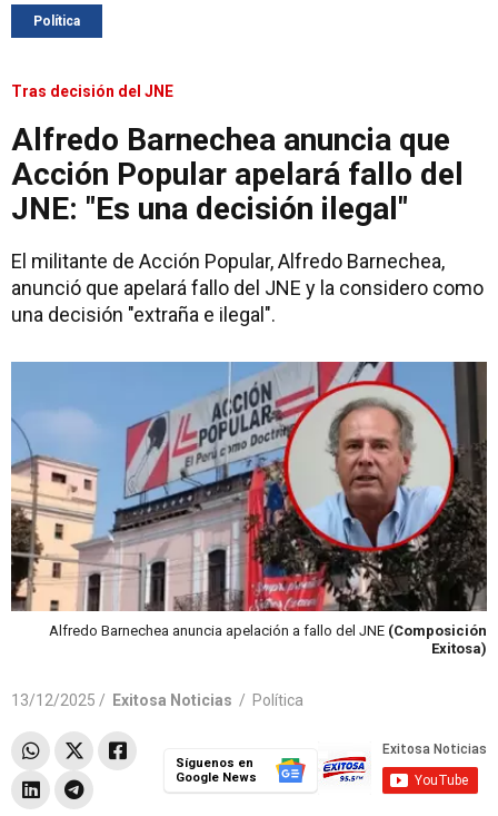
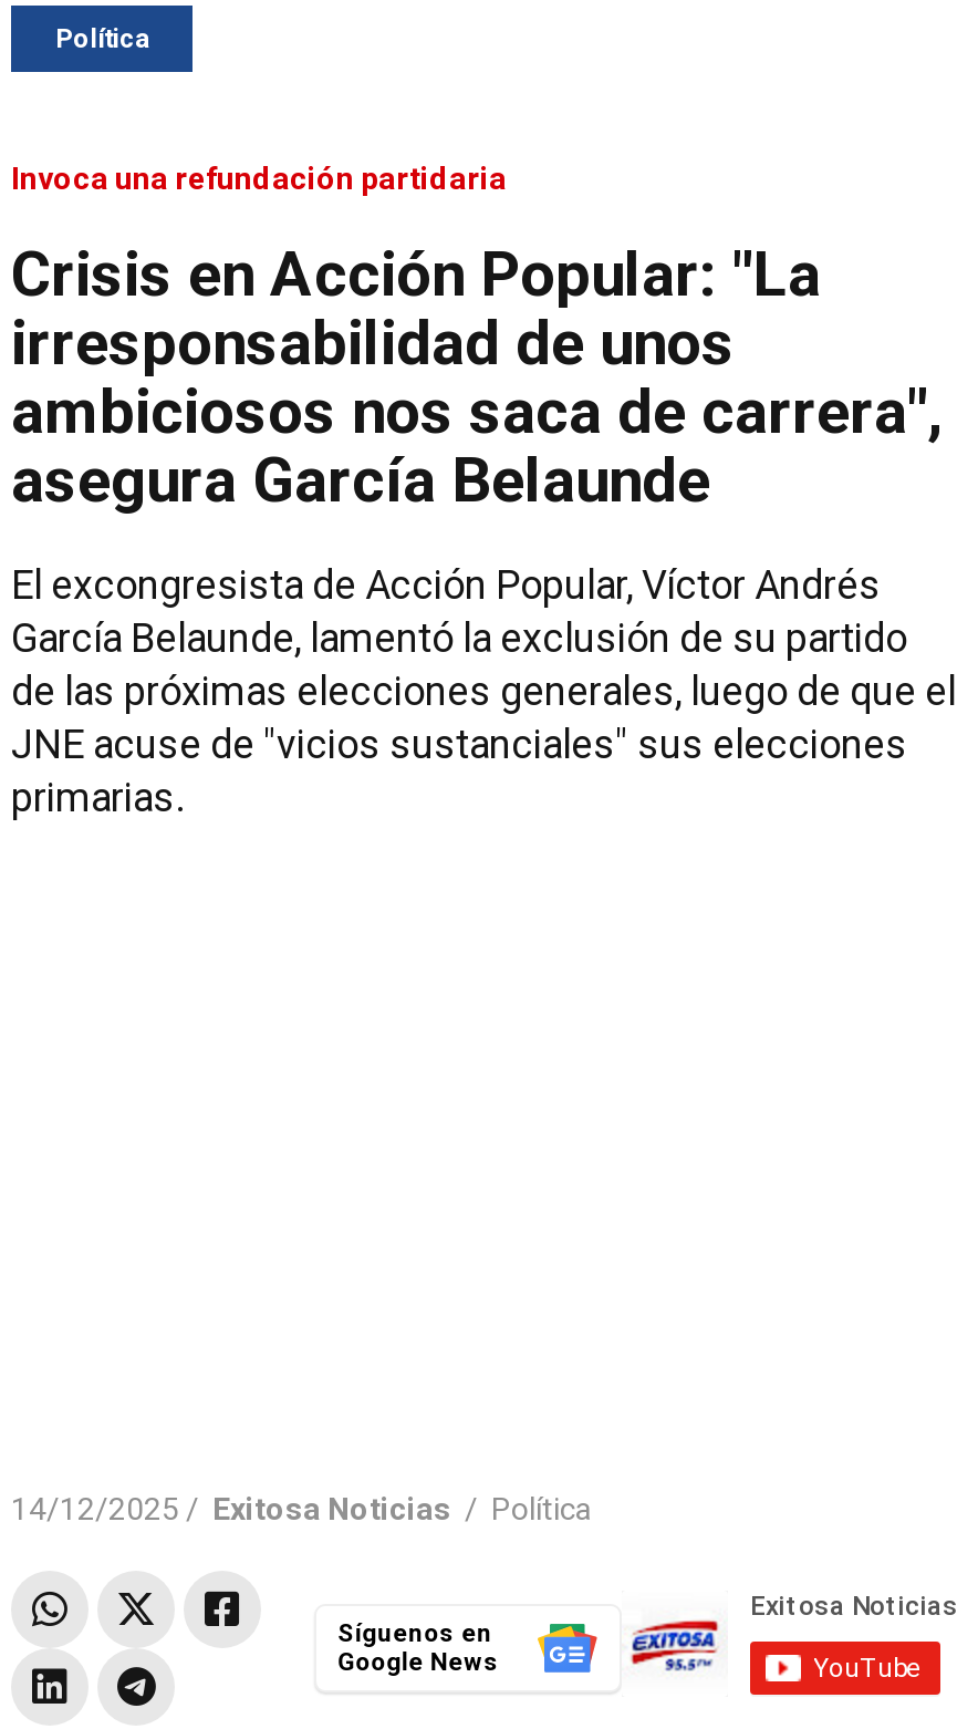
- Tras decisión del JNE
- Alfredo Barnechea anuncia que
- Acción Popular apelará fallo del
- JNE: "Es una decisión ilegal"
- El militante de Acción Popular, Alfredo Barnechea,
- anunció que apelará fallo del JNE y la considero como
- una decisión "extraña e ilegal".
+ Invoca una refundación partidaria
+ Crisis en Acción Popular: "La
+ irresponsabilidad de unos
+ ambiciosos nos saca de carrera",
+ asegura García Belaunde
+ El excongresista de Acción Popular, Víctor Andrés
+ García Belaunde, lamentó la exclusión de su partido
+ de las próximas elecciones generales, luego de que el
+ JNE acuse de "vicios sustanciales" sus elecciones
+ primarias.

- [image]

- Alfredo Barnechea anuncia apelación a fallo del JNE (Composición
- Exitosa)
- 13/12/2025 / Exitosa Noticias / Política
+ 14/12/2025 / Exitosa Noticias / Política
